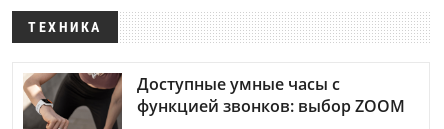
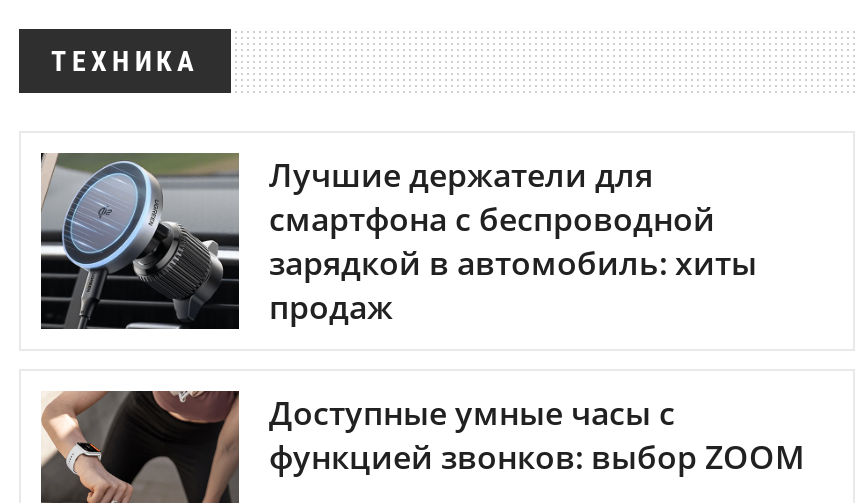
+ [image]
+ Лучшие держатели для
+ смартфона с беспроводной
+ зарядкой в автомобиль: хиты
+ продаж
